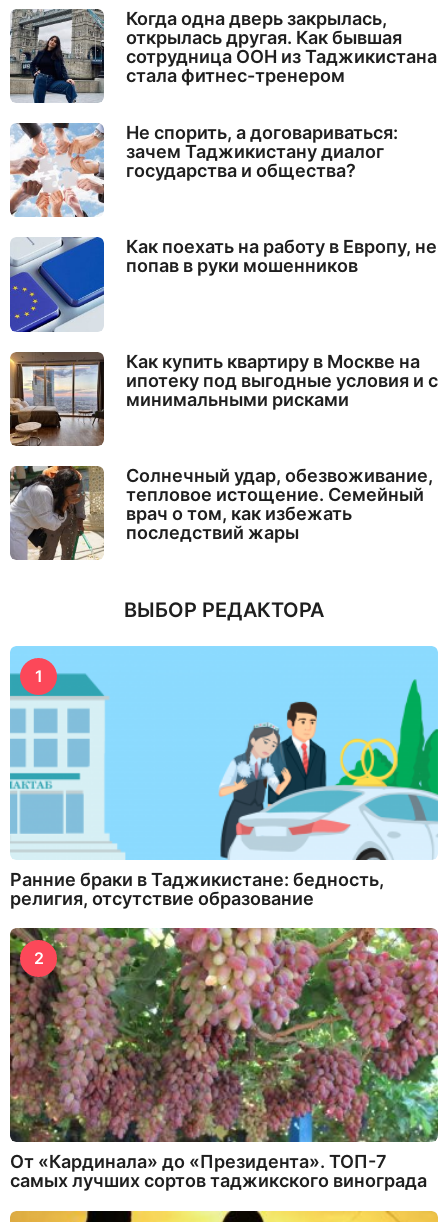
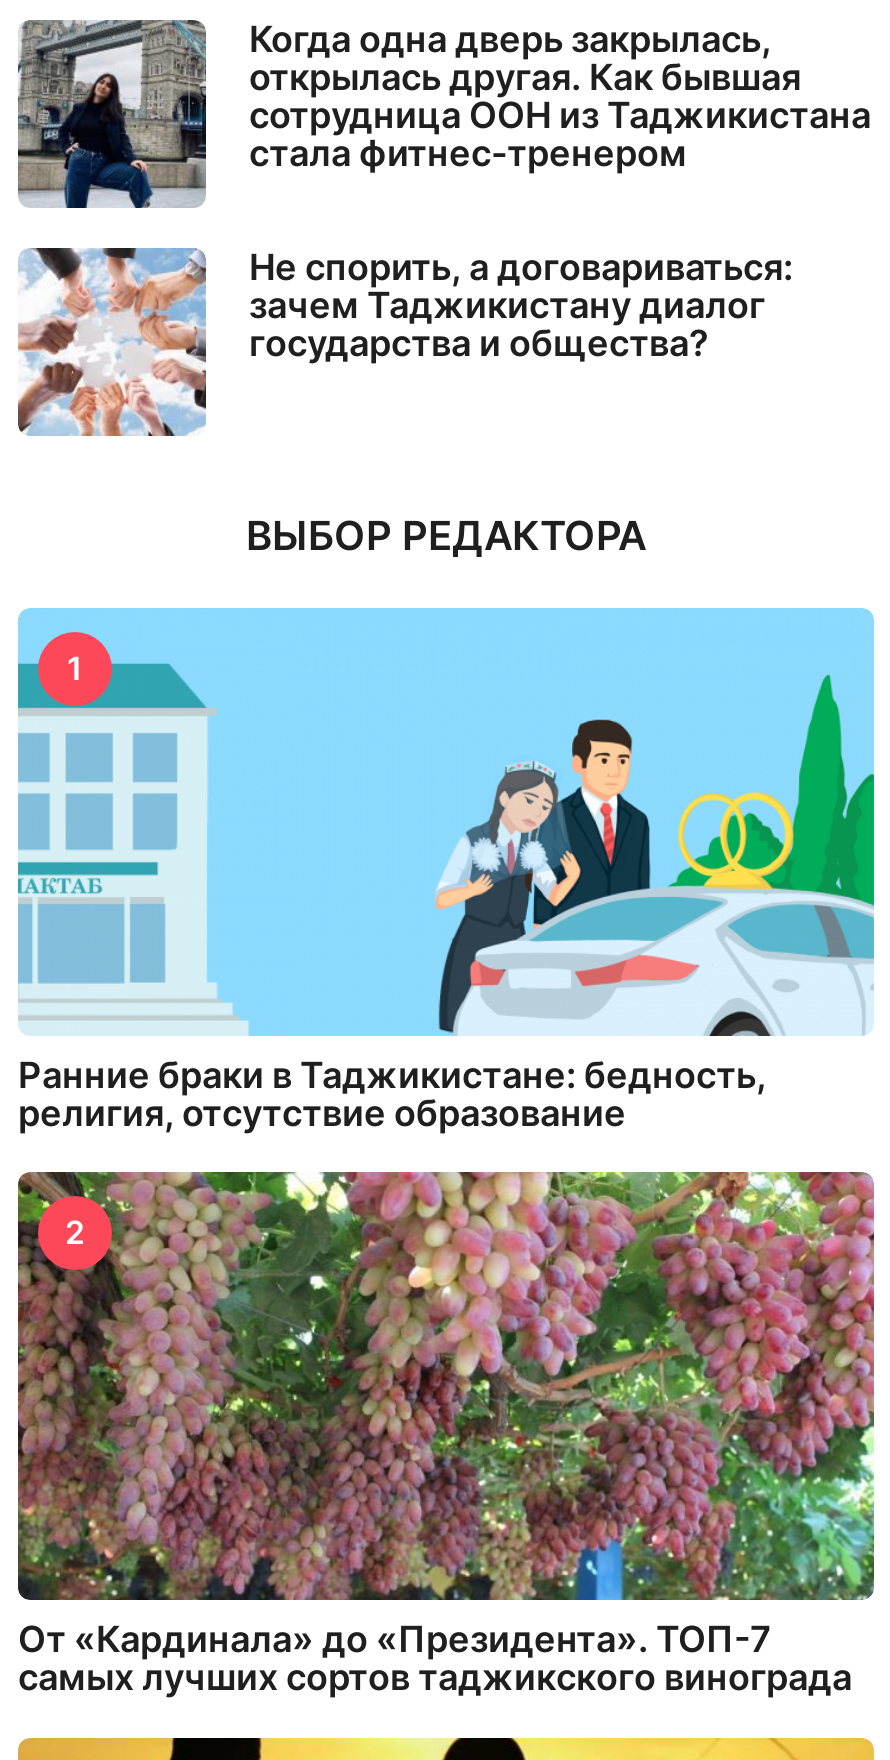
- [image]
- Как поехать на работу в Европу, не
- попав в руки мошенников

- [image]
- Как купить квартиру в Москве на
- ипотеку под выгодные условия и с
- минимальными рисками

- [image]
- Солнечный удар, обезвоживание,
- тепловое истощение. Семейный
- врач о том, как избежать
- последствий жары
